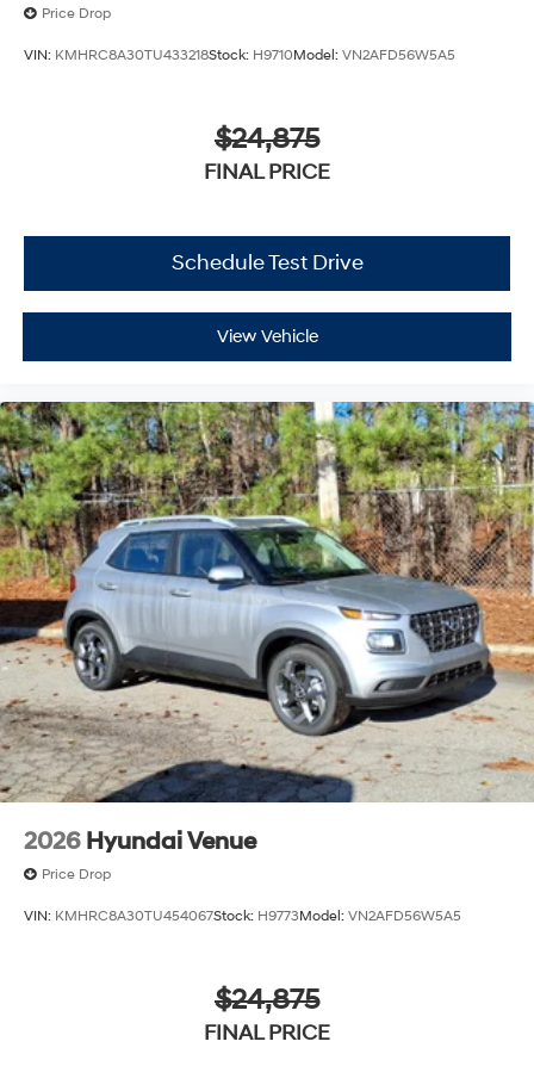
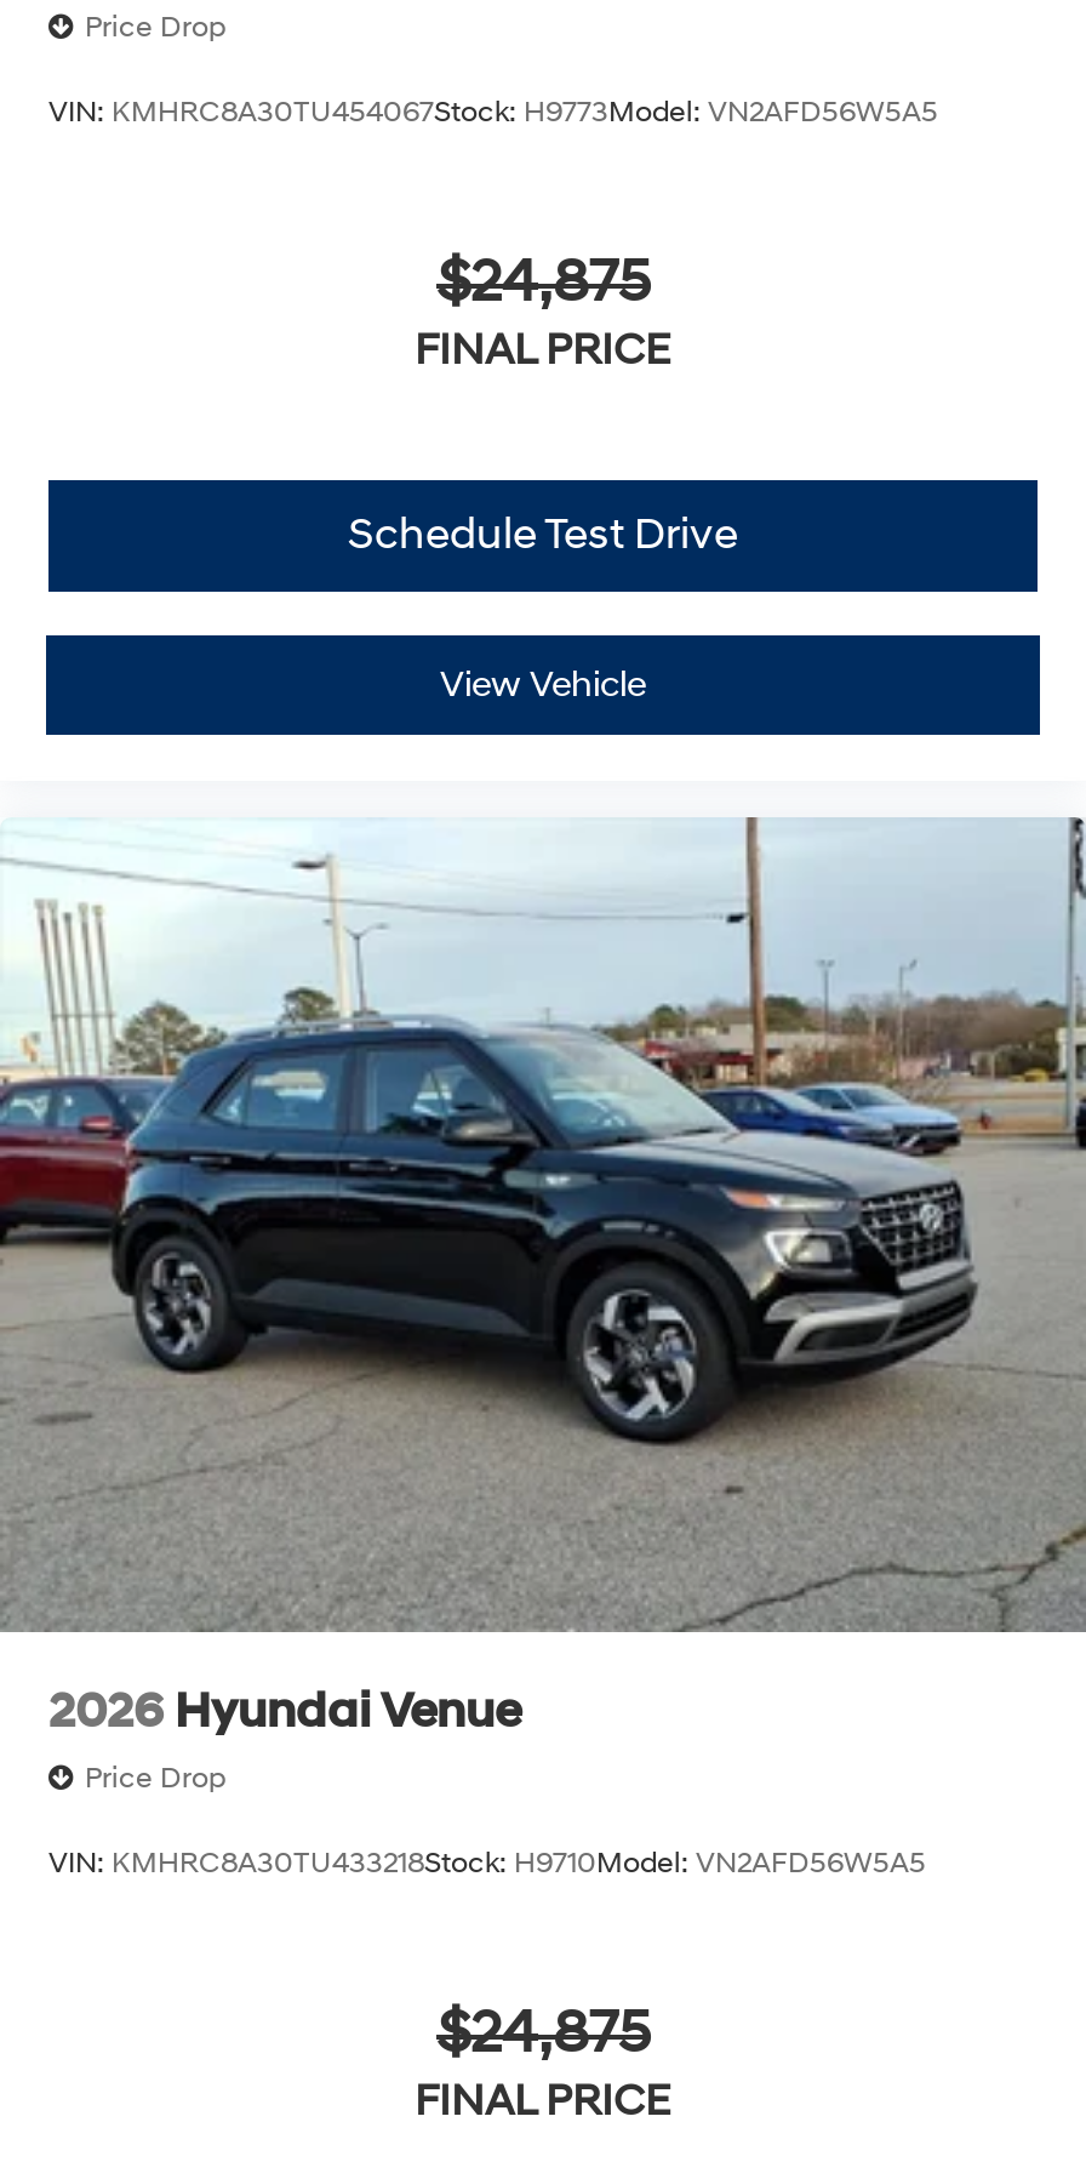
moved down: VIN: KMHRC8A30TU433218Stock: H9710Model: VN2AFD56W5A5

- [image]
+ [image]

moved up: VIN: KMHRC8A30TU454067Stock: H9773Model: VN2AFD56W5A5
